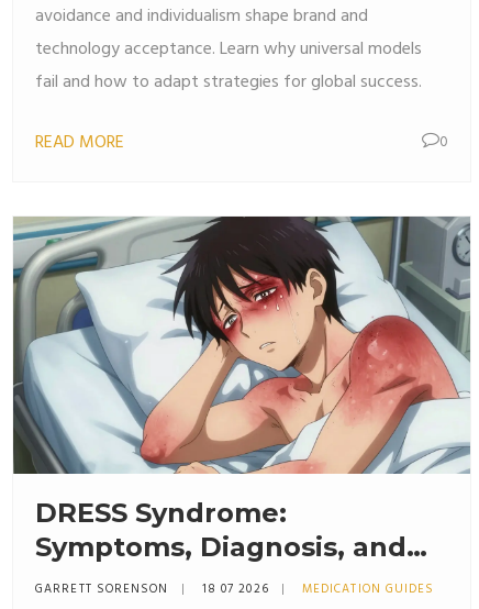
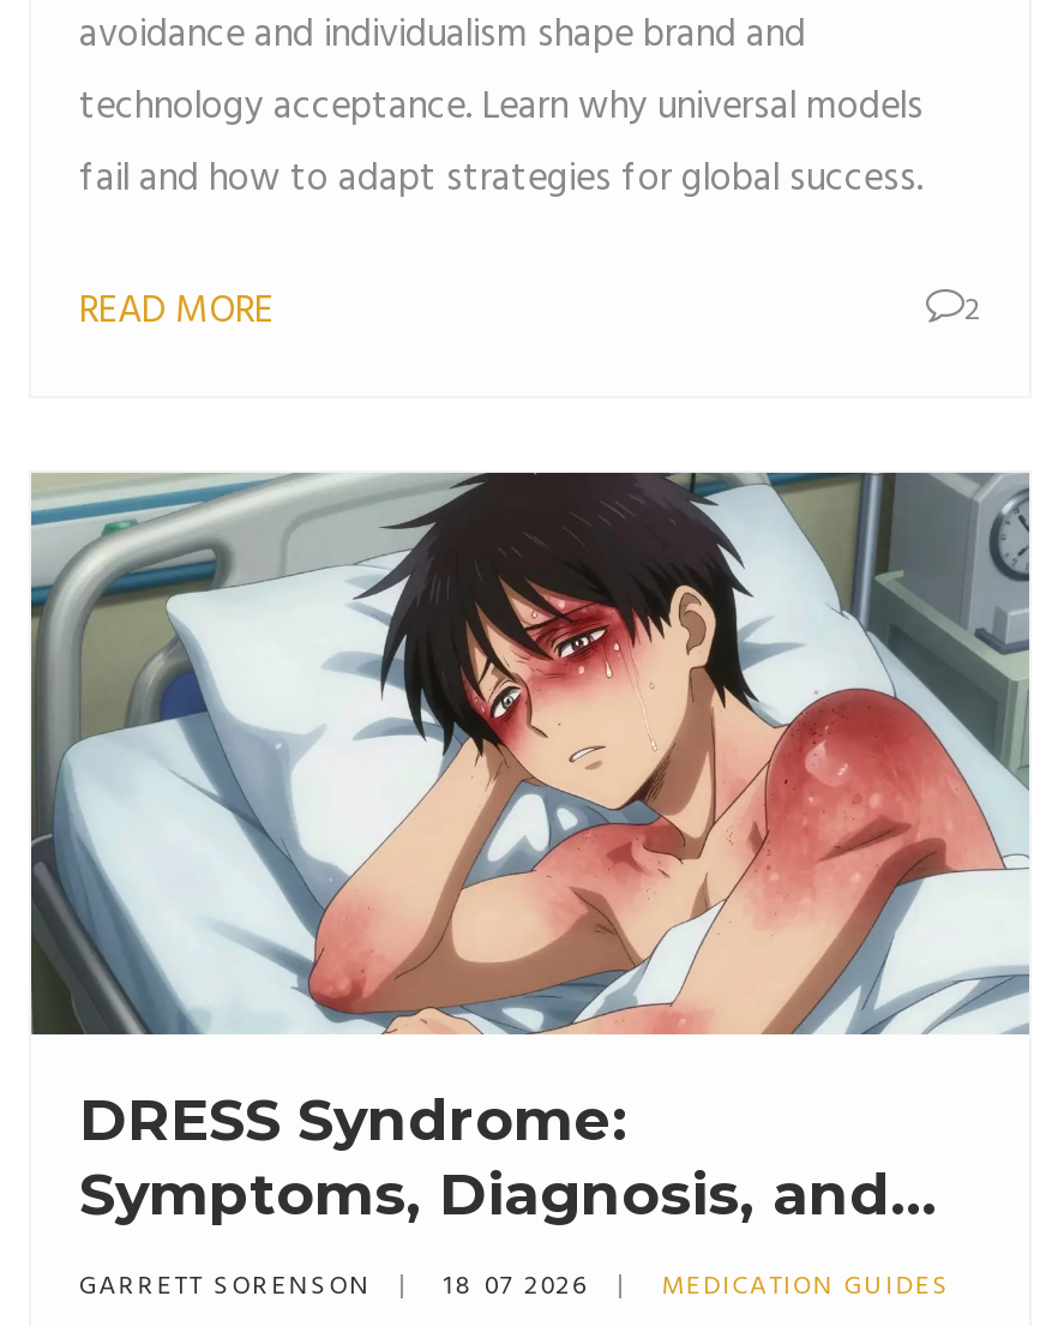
- 0
+ 2
